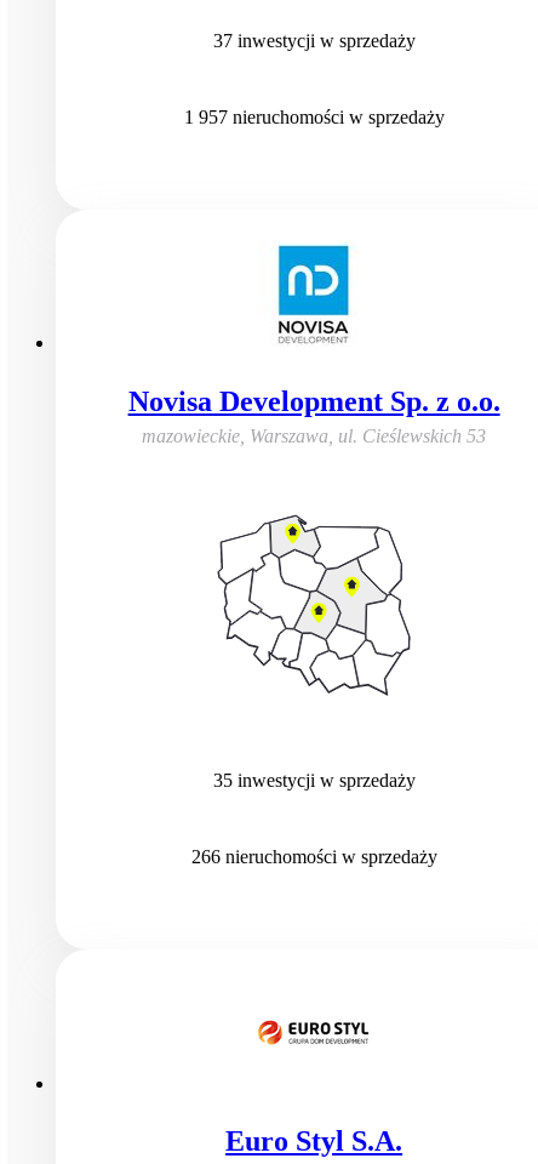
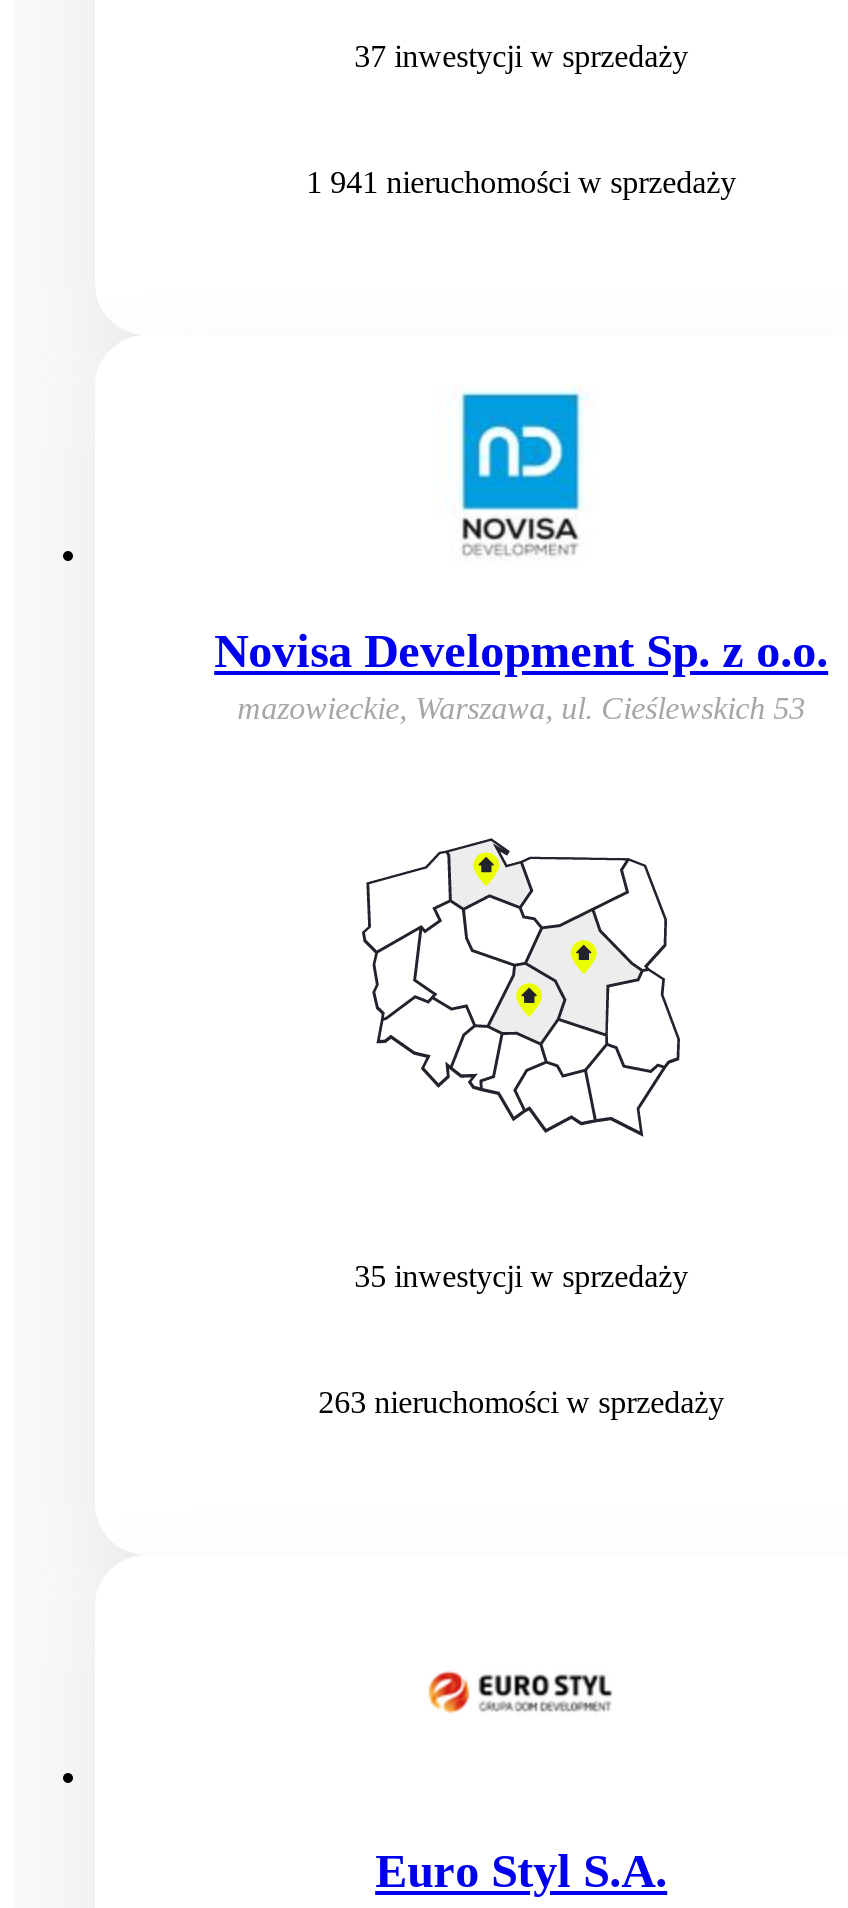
- 1 957 nieruchomości w sprzedaży
+ 1 941 nieruchomości w sprzedaży

- 266 nieruchomości w sprzedaży
+ 263 nieruchomości w sprzedaży
